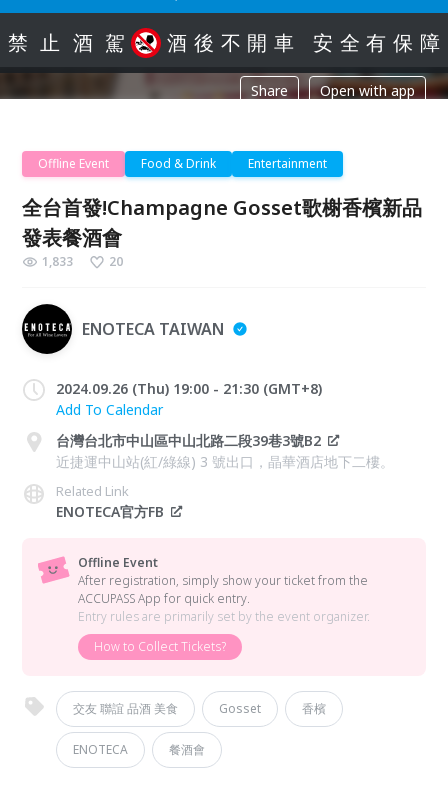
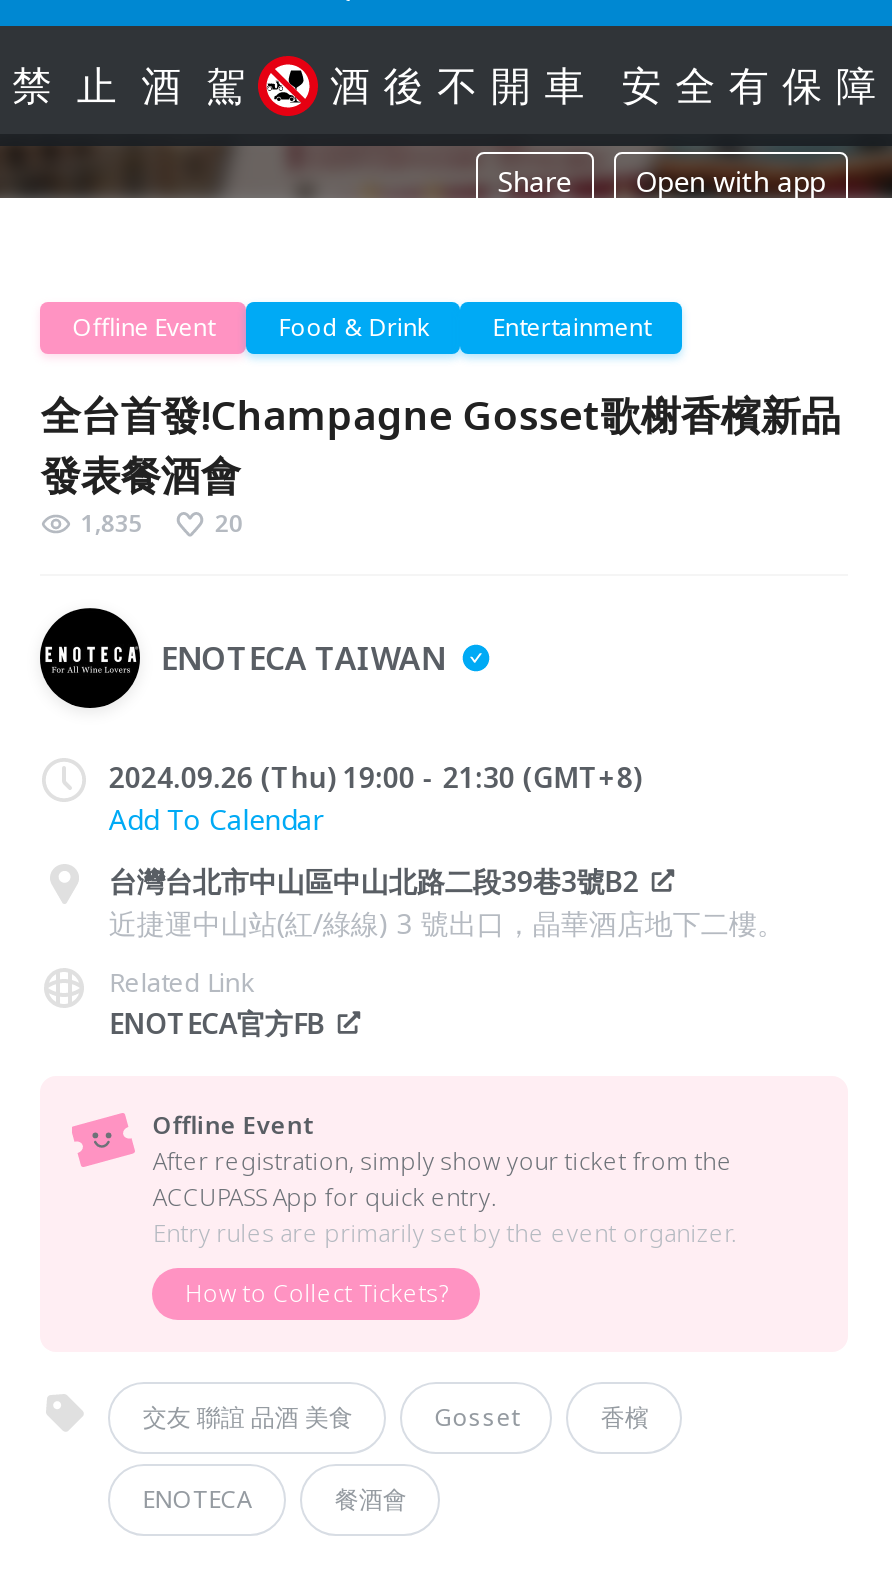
- 1,833
+ 1,835
